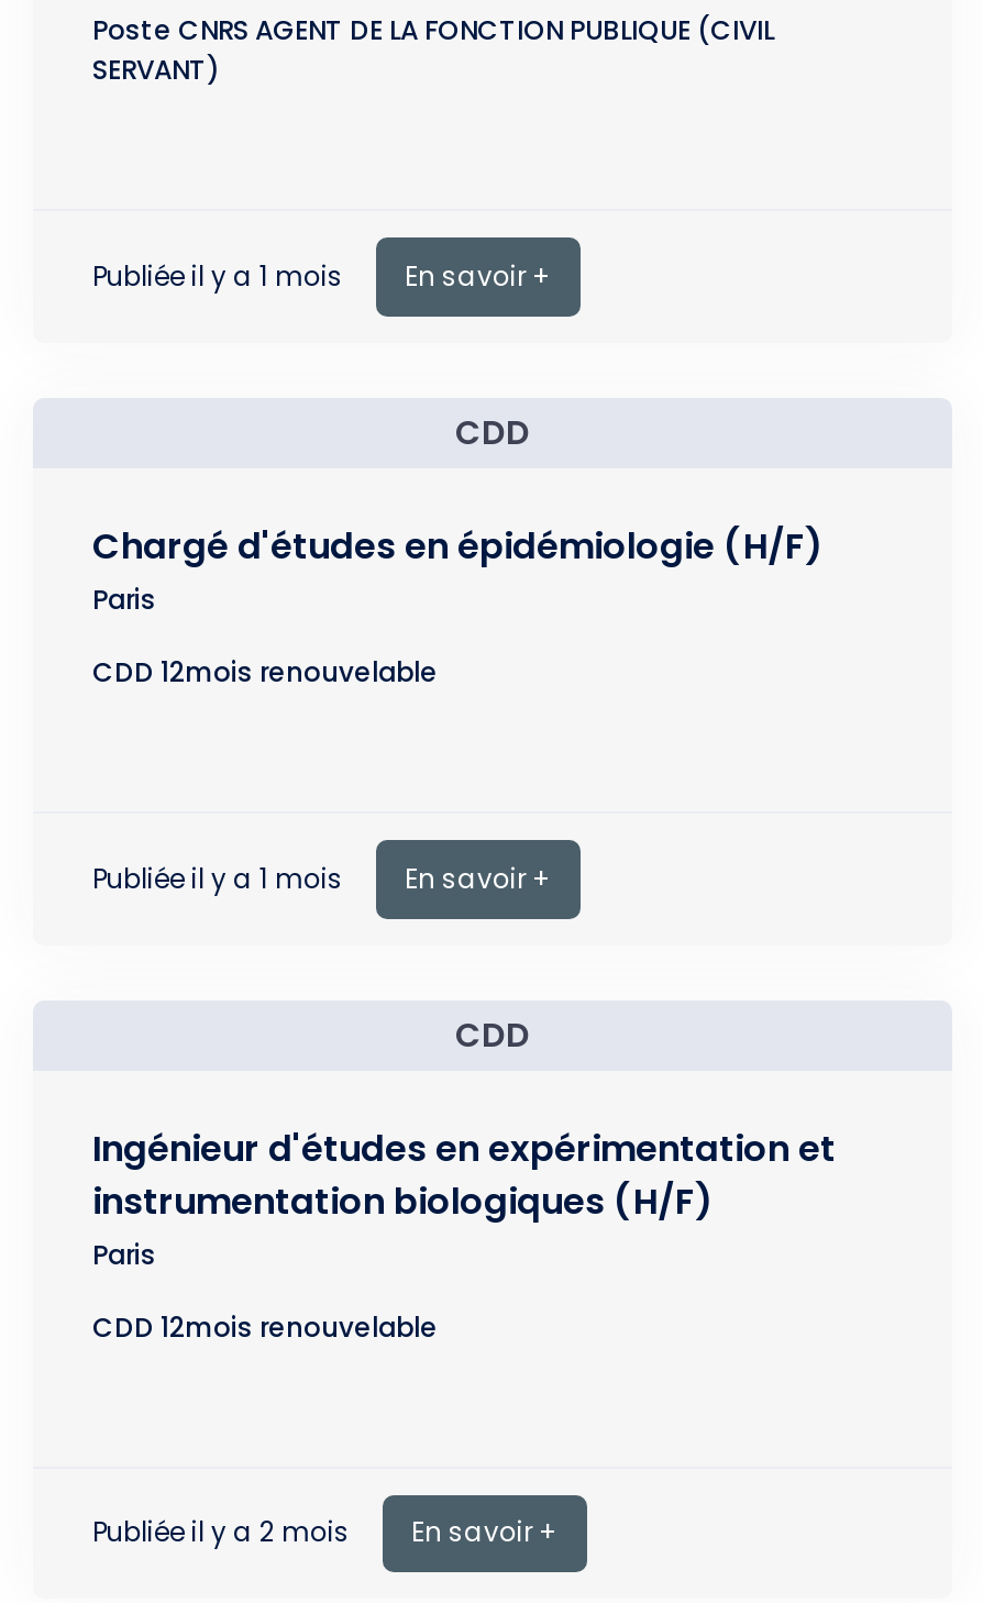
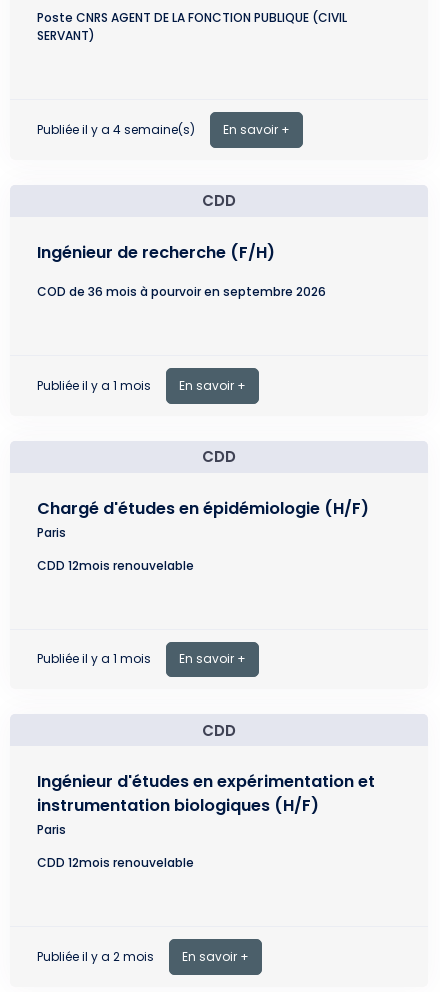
+ Publiée il y a 4 semaine(s)
+ En savoir +
+ CDD
+ Ingénieur de recherche (F/H)
+ COD de 36 mois à pourvoir en septembre 2026
